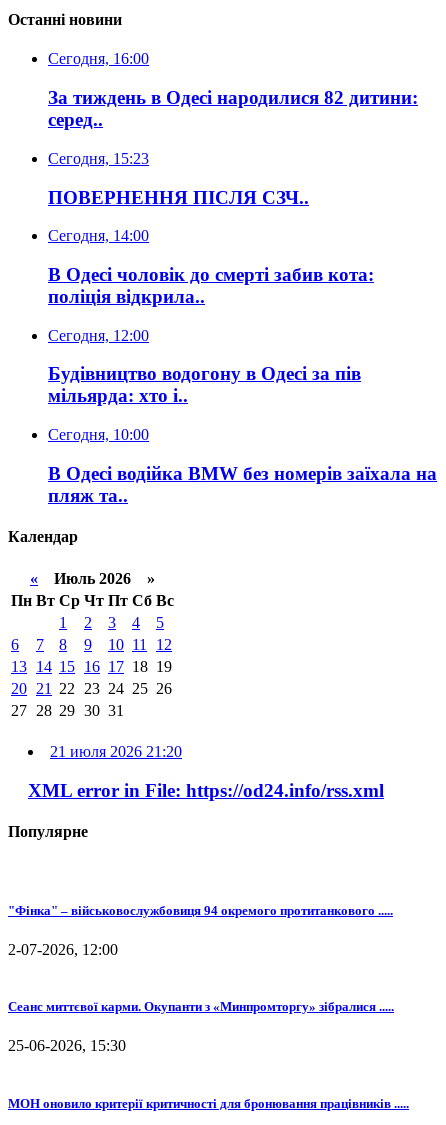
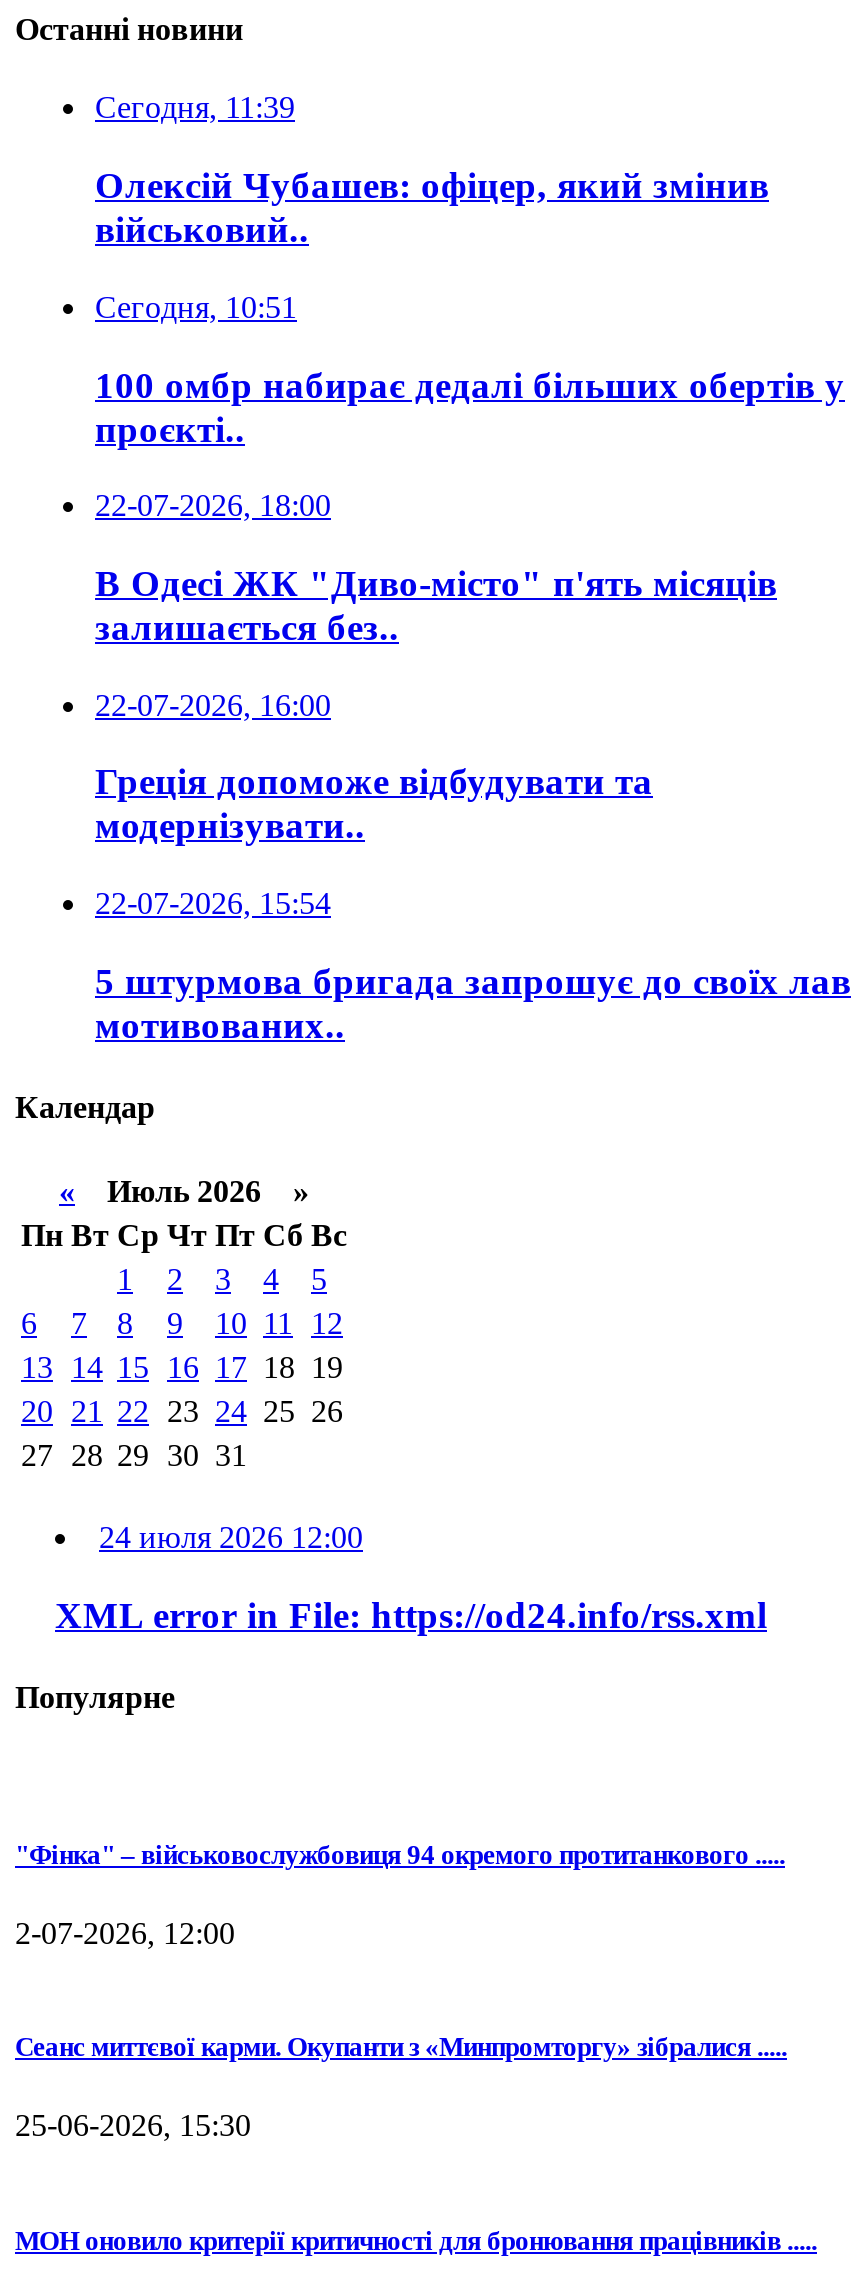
- Сегодня, 16:00
+ Сегодня, 11:39

- За тиждень в Одесі народилися 82 дитини:
- серед..
+ Олексій Чубашев: офіцер, який змінив
+ військовий..

- Сегодня, 15:23
+ Сегодня, 10:51

- ПОВЕРНЕННЯ ПІСЛЯ СЗЧ..
+ 100 омбр набирає дедалі більших обертів у
+ проєкті..

- Сегодня, 14:00
+ 22-07-2026, 18:00

- В Одесі чоловік до смерті забив кота:
- поліція відкрила..
+ В Одесі ЖК "Диво-місто" п'ять місяців
+ залишається без..

- Сегодня, 12:00
+ 22-07-2026, 16:00

- Будівництво водогону в Одесі за пів
- мільярда: хто і..
+ Греція допоможе відбудувати та
+ модернізувати..

- Сегодня, 10:00
+ 22-07-2026, 15:54

- В Одесі водійка BMW без номерів заїхала на
- пляж та..
+ 5 штурмова бригада запрошує до своїх лав
+ мотивованих..

- 21 июля 2026 21:20
+ 24 июля 2026 12:00
